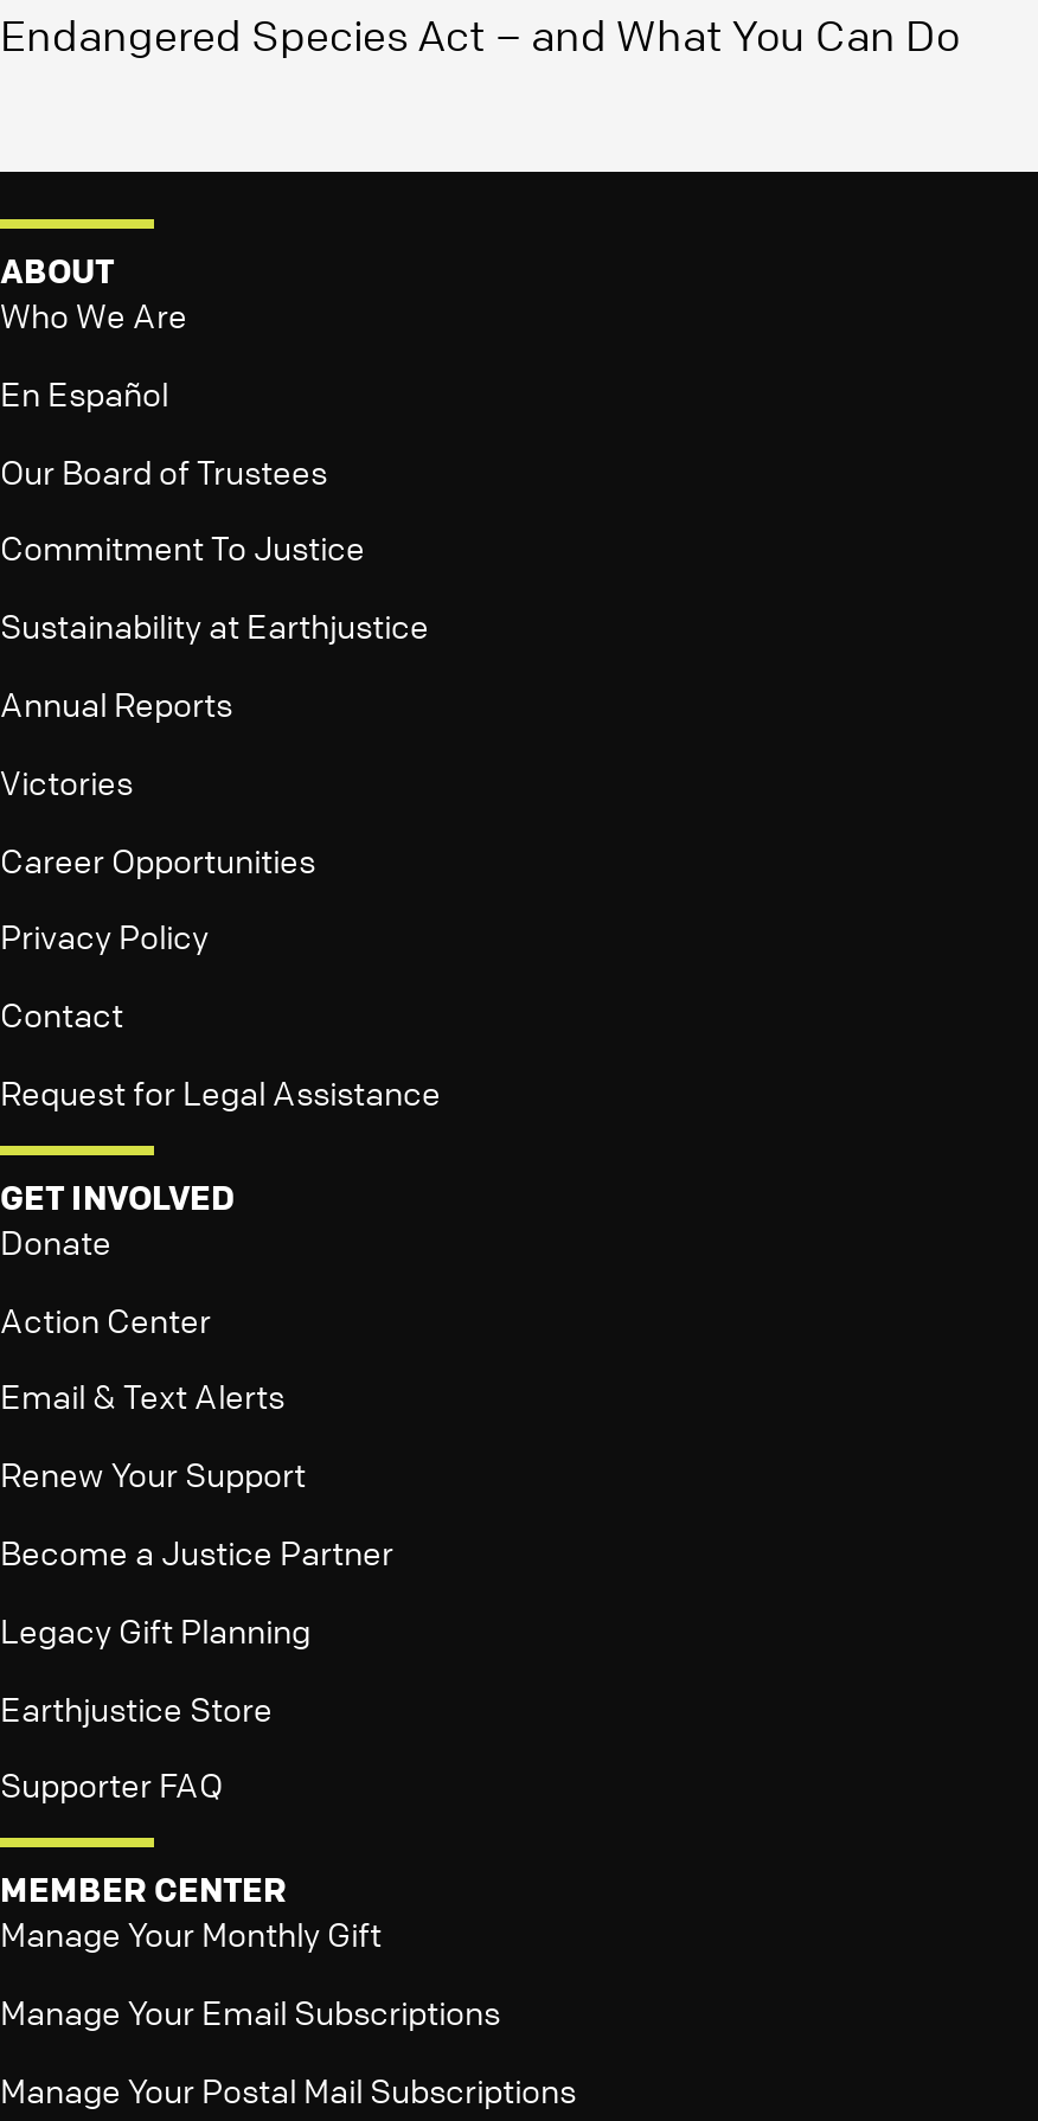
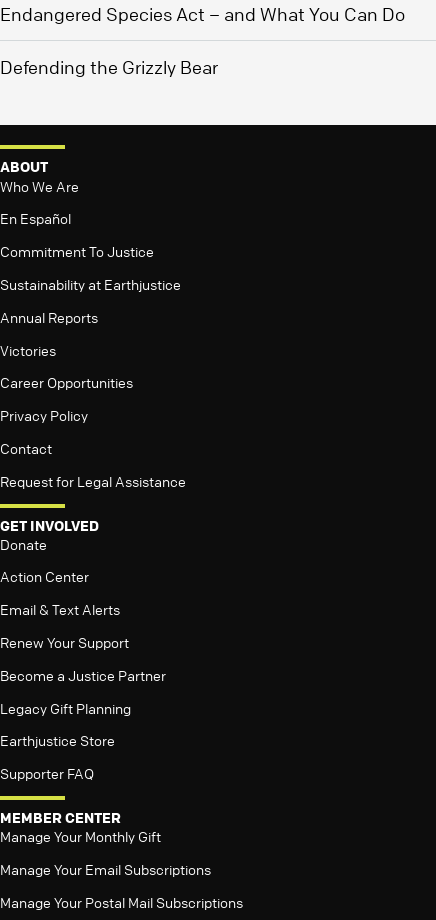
+ Defending the Grizzly Bear

moved down: ABOUT | Who We Are | En Español

- Our Board of Trustees
